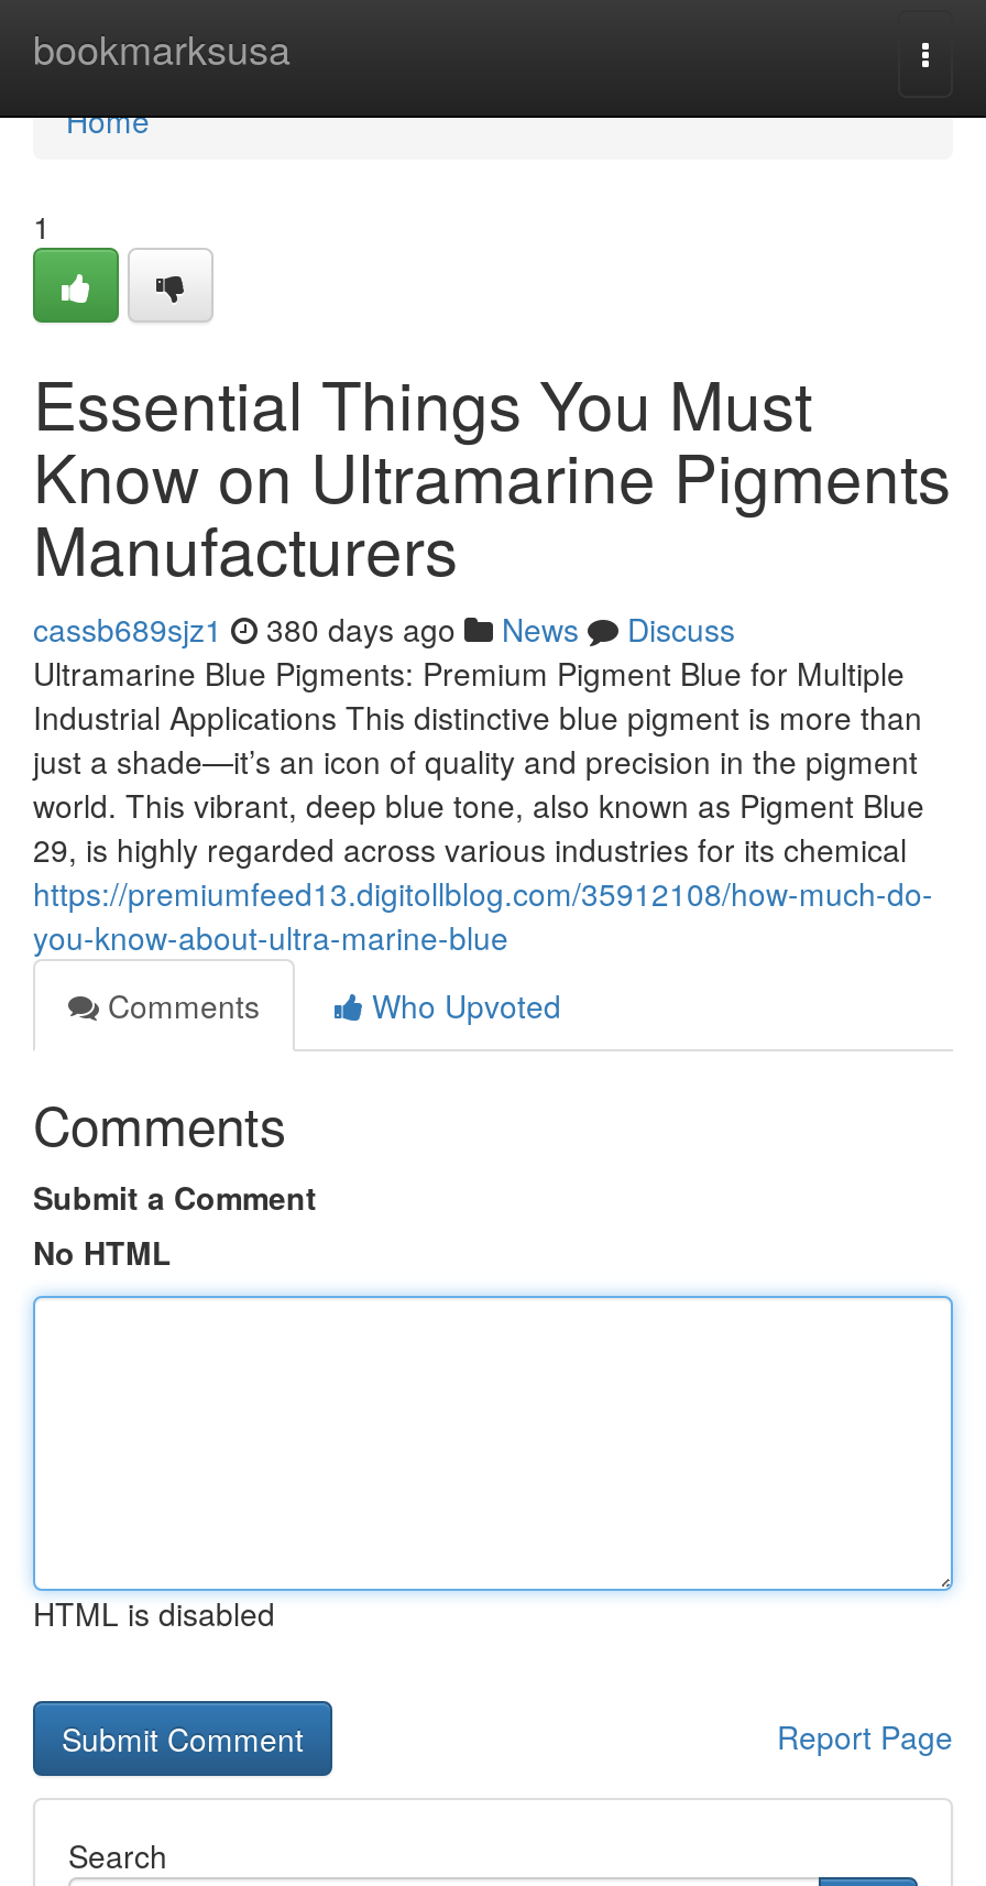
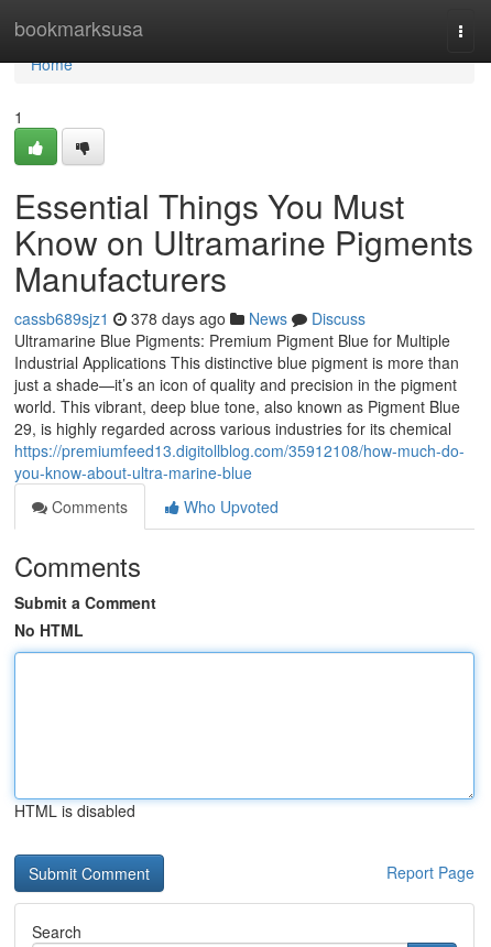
- cassb689sjz1 380 days ago News Discuss
+ cassb689sjz1 378 days ago News Discuss
